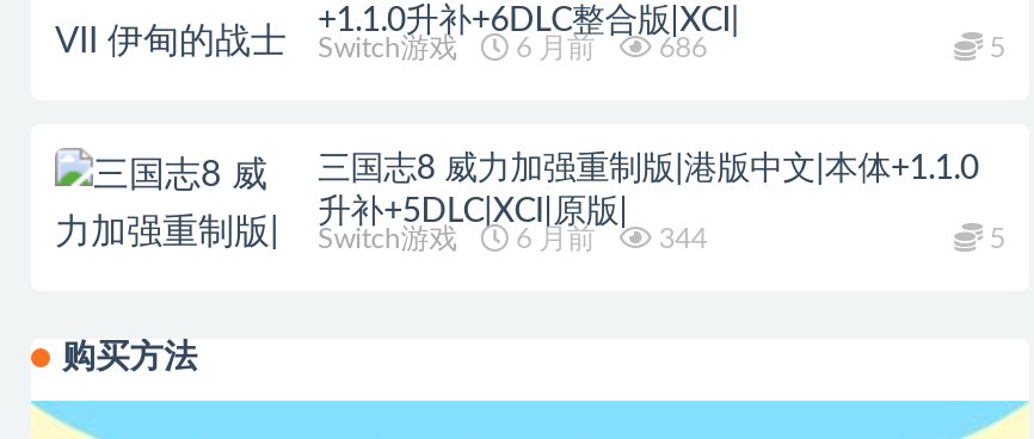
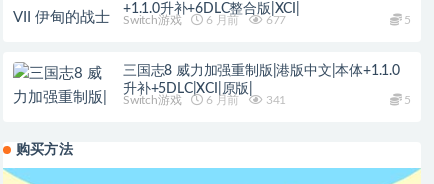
- Switch游戏 6 月前 686
+ Switch游戏 6 月前 677

- Switch游戏 6 月前 344
+ Switch游戏 6 月前 341
